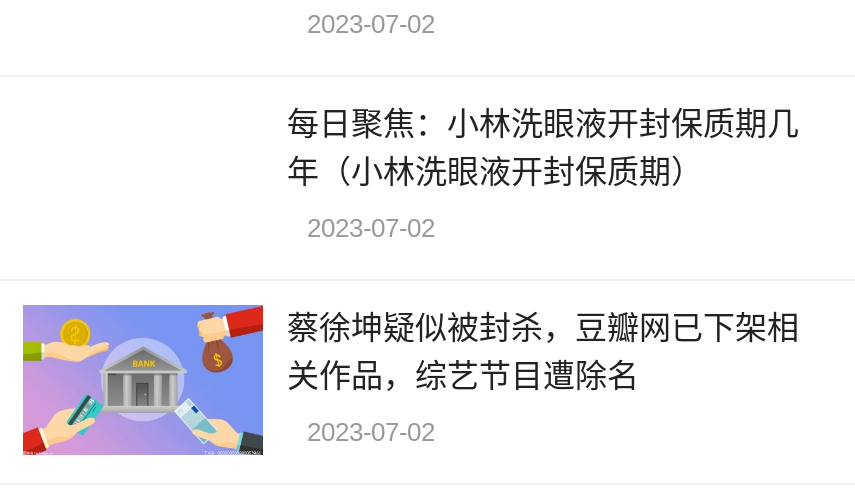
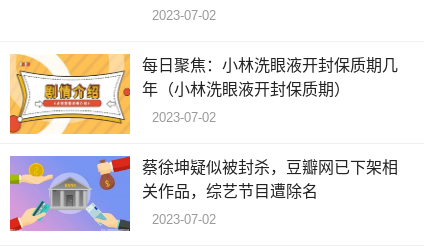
+ [image]
